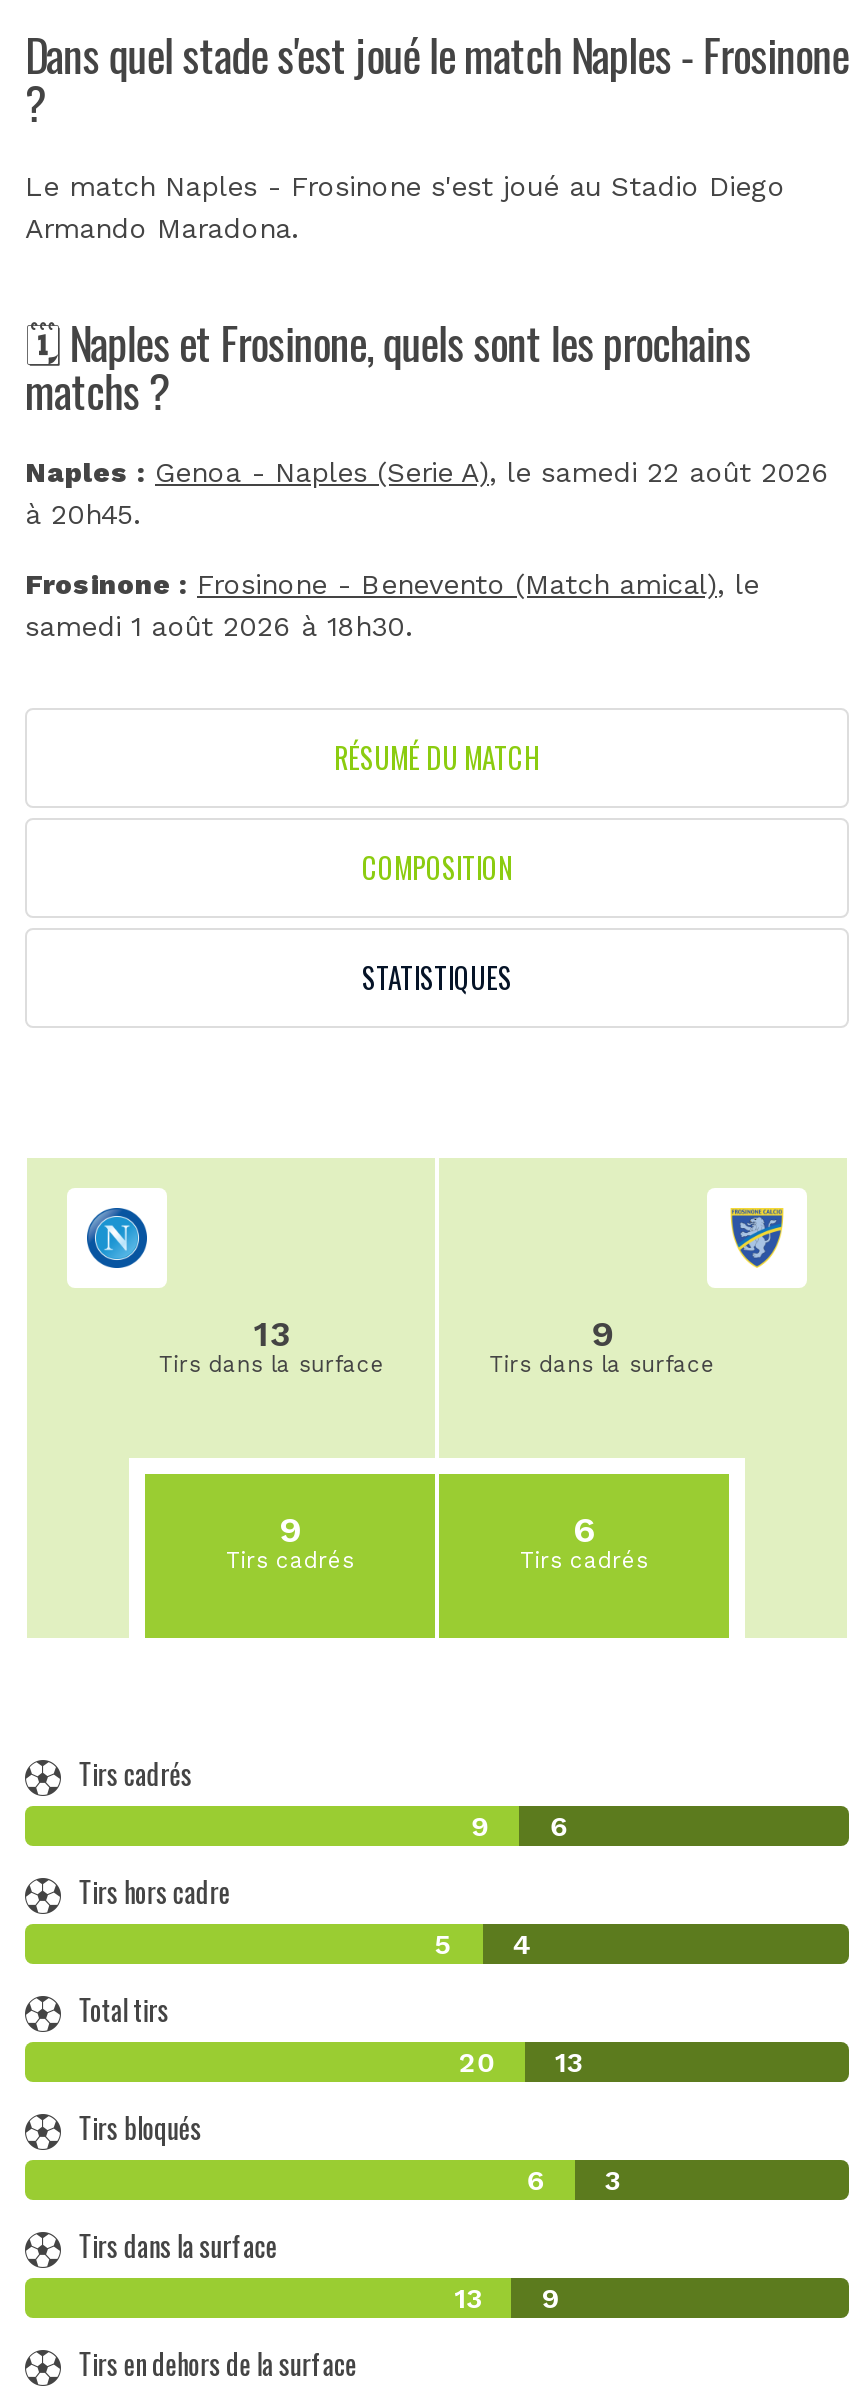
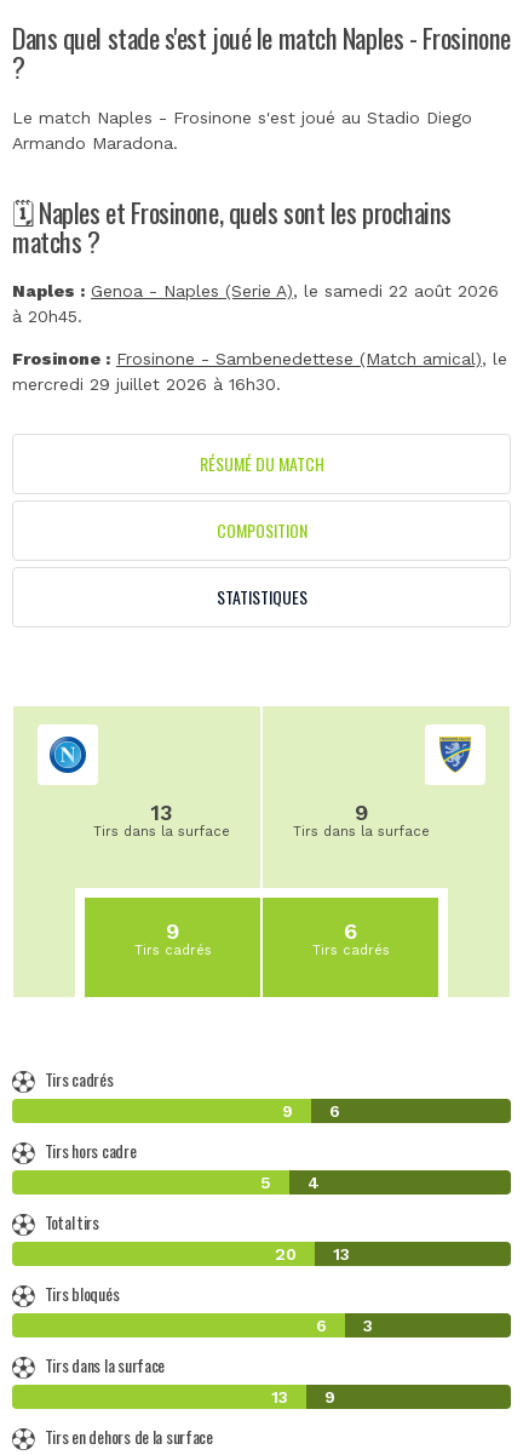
- Frosinone : Frosinone - Benevento (Match amical), le
+ Frosinone : Frosinone - Sambenedettese (Match amical), le

- samedi 1 août 2026 à 18h30.
+ mercredi 29 juillet 2026 à 16h30.
